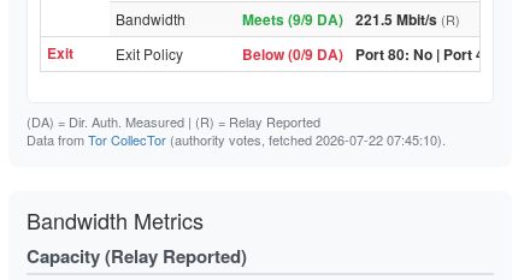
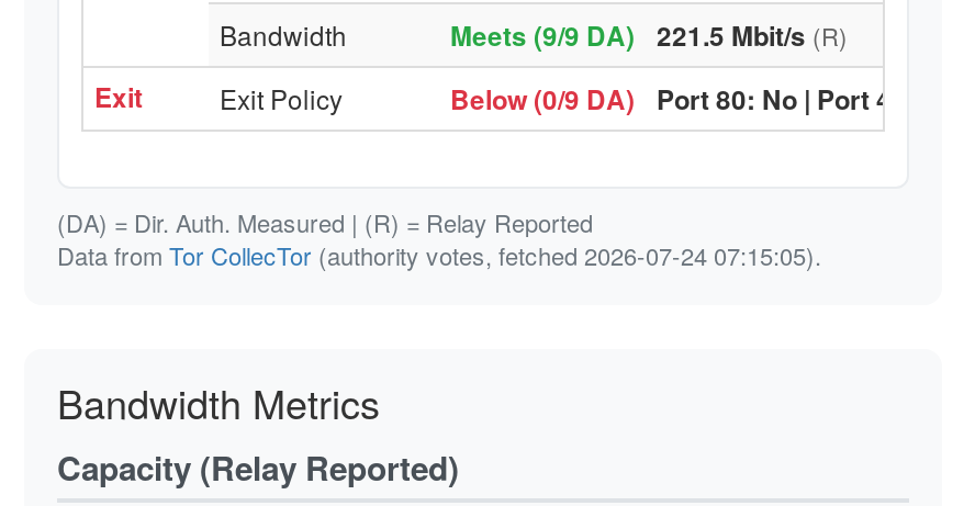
- Data from Tor CollecTor (authority votes, fetched 2026-07-22 07:45:10).
+ Data from Tor CollecTor (authority votes, fetched 2026-07-24 07:15:05).
